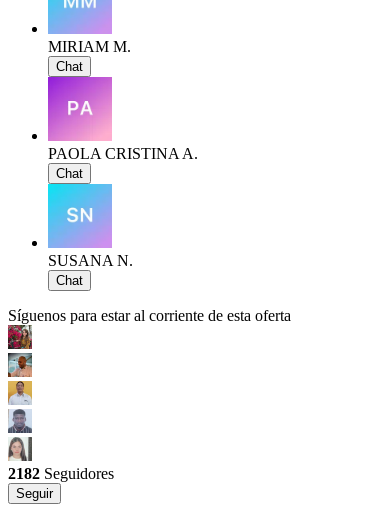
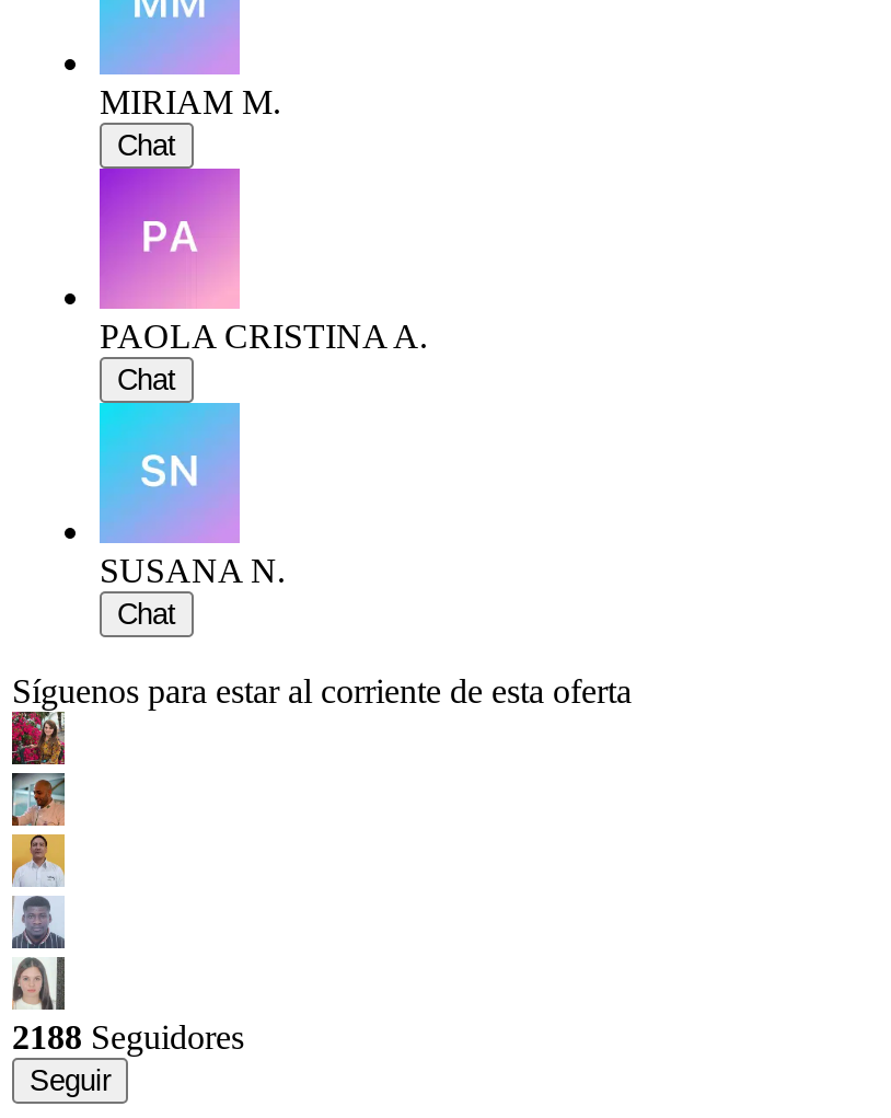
- 2182 Seguidores
+ 2188 Seguidores
